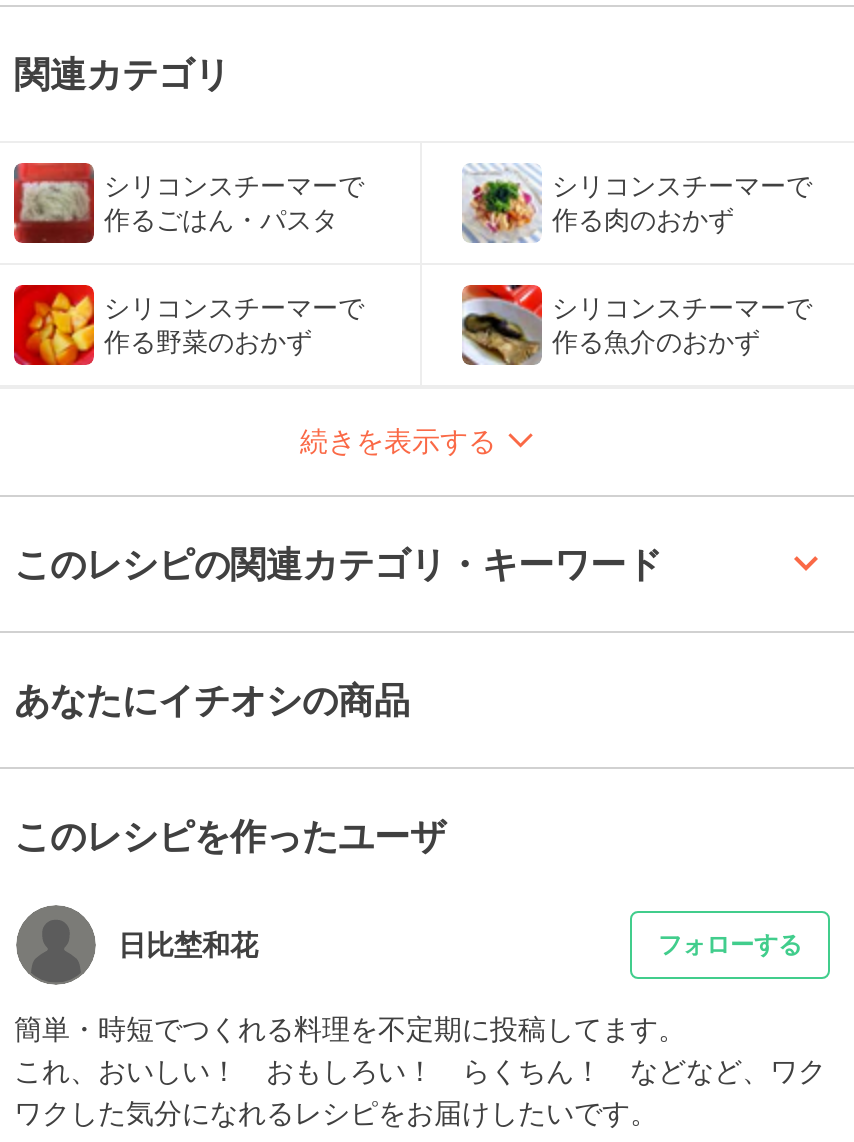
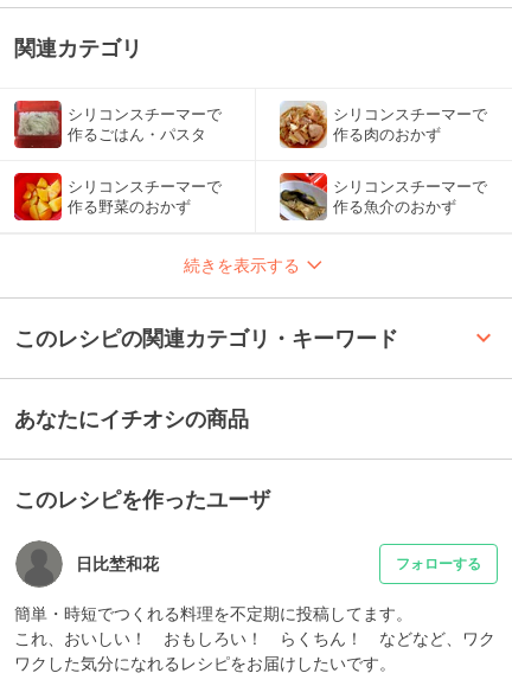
- [image]
+ [image]
